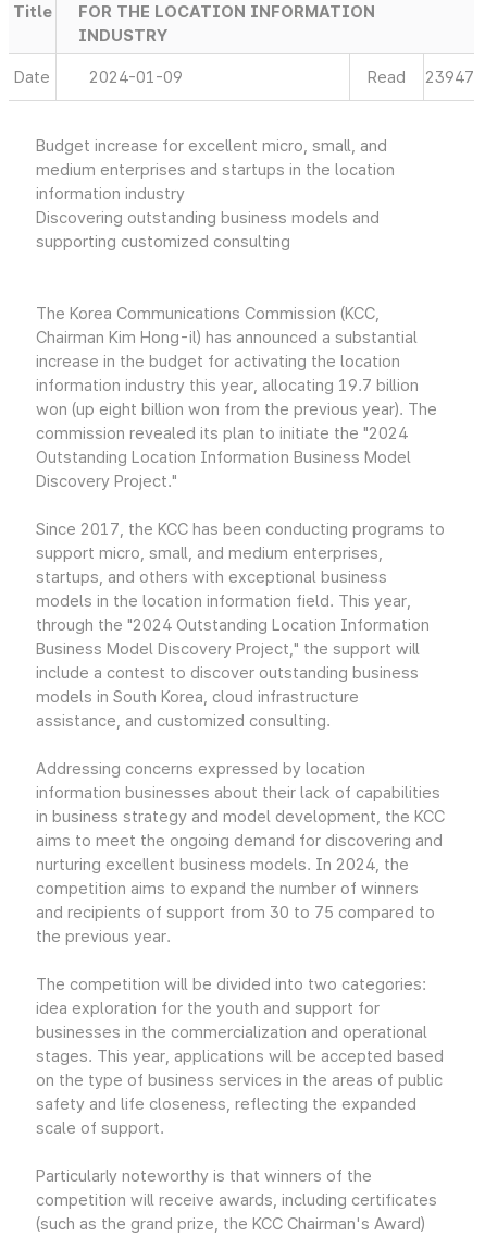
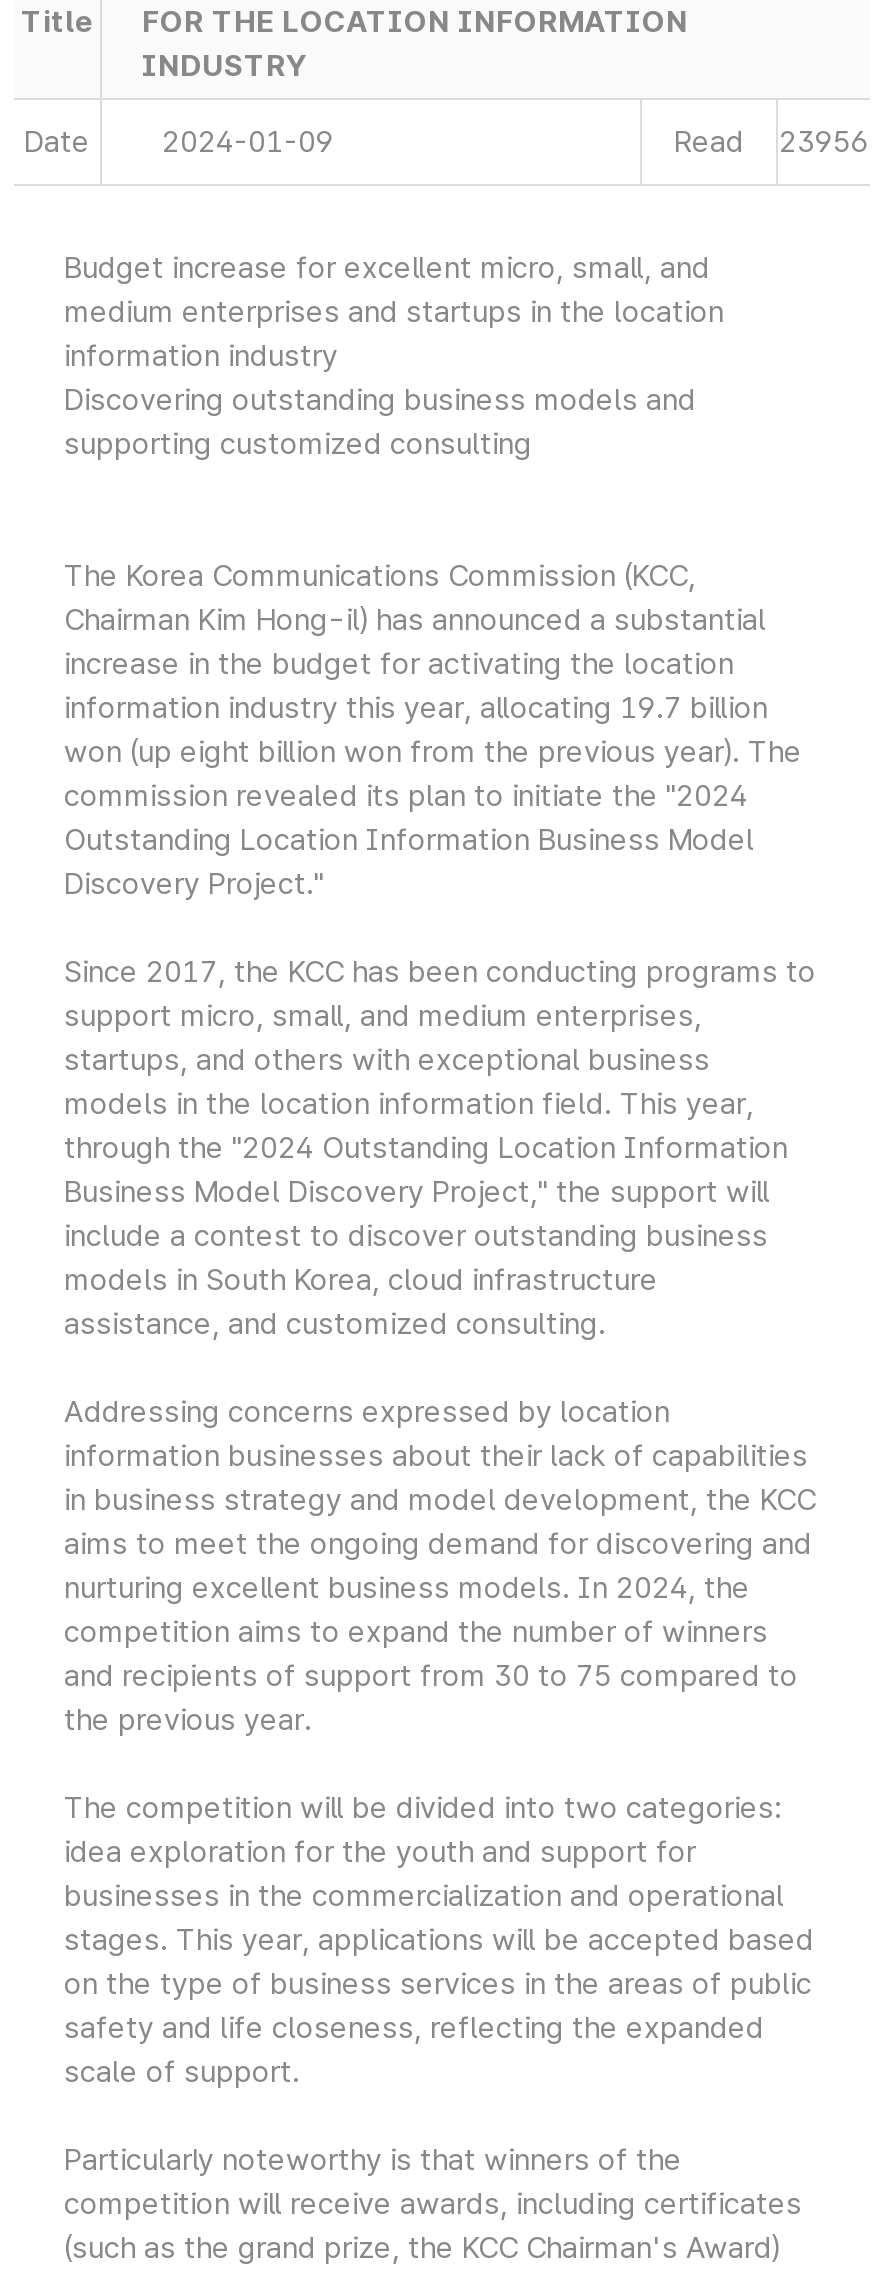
- Read 23947
+ Read 23956
